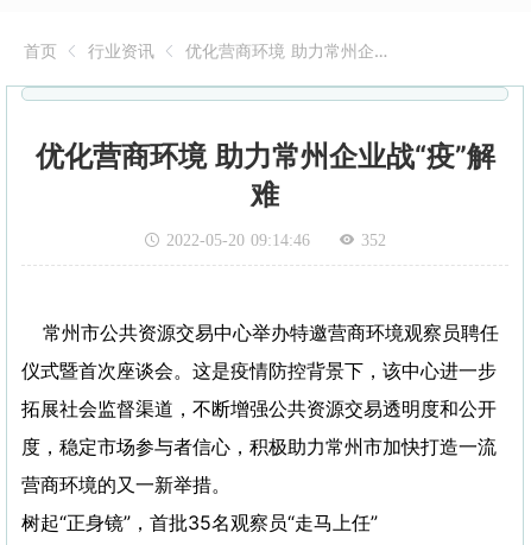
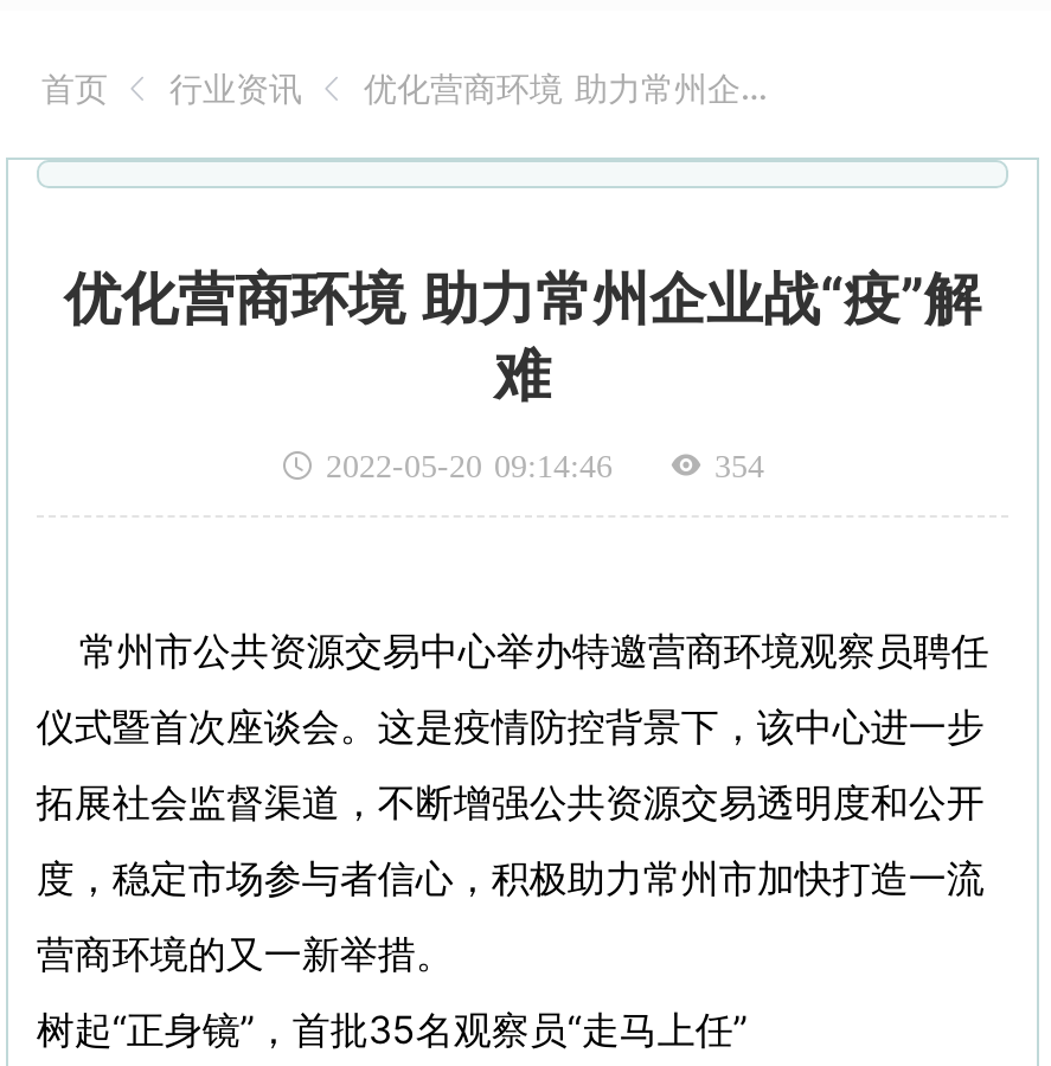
- 352
+ 354
